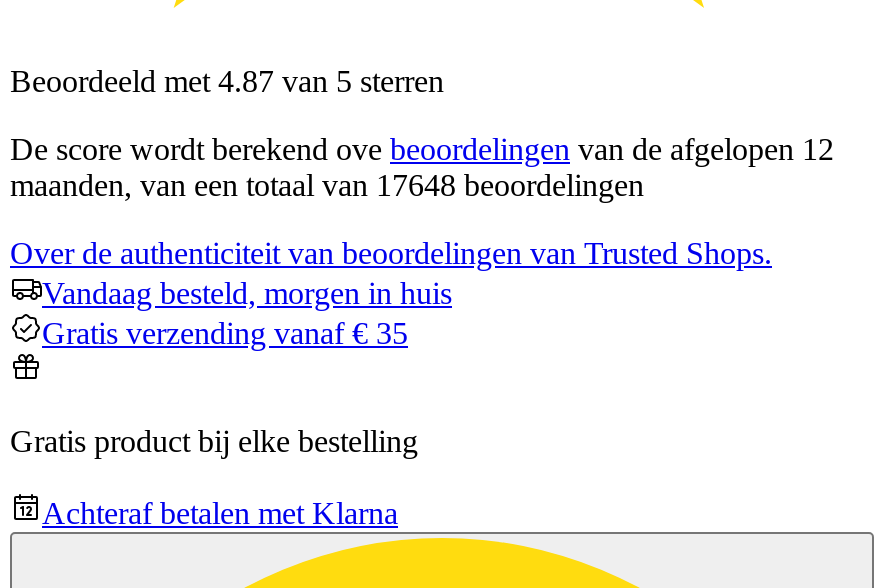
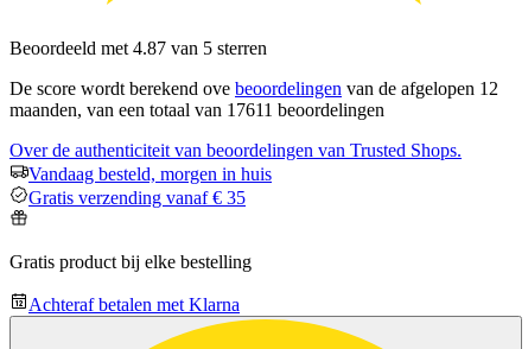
- maanden, van een totaal van 17648 beoordelingen
+ maanden, van een totaal van 17611 beoordelingen
